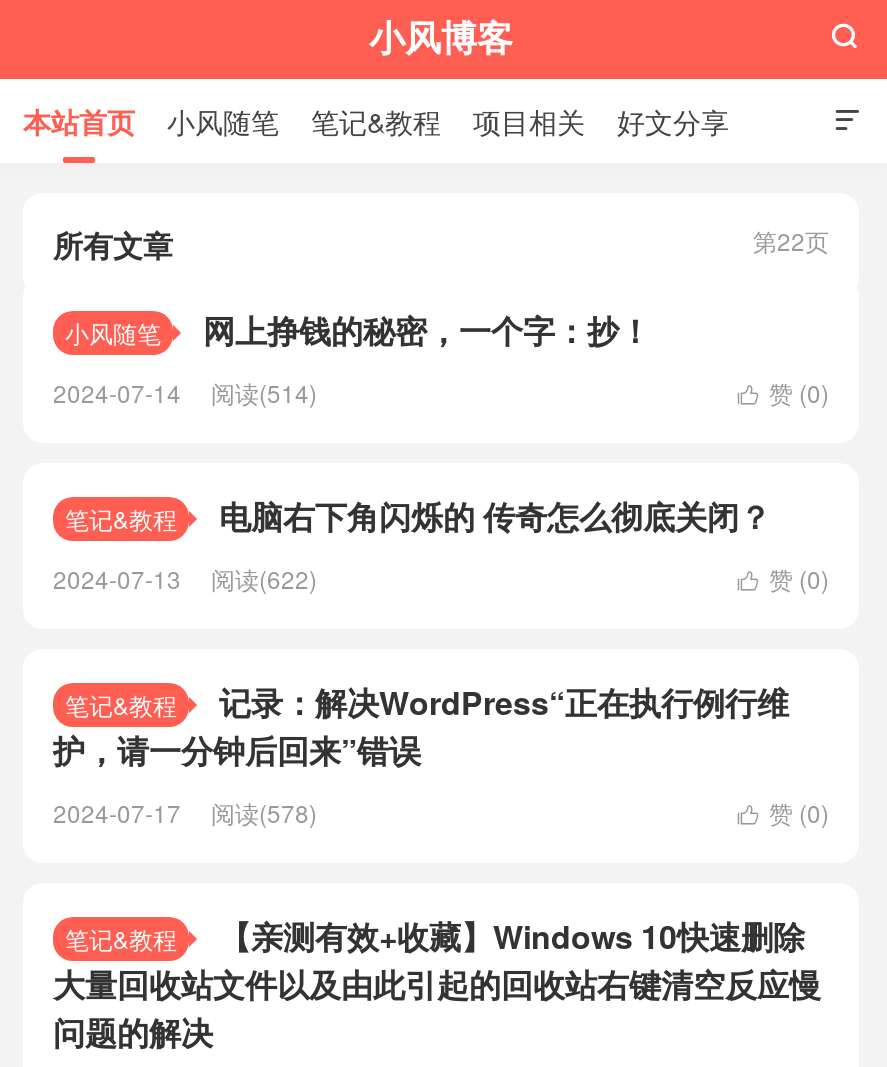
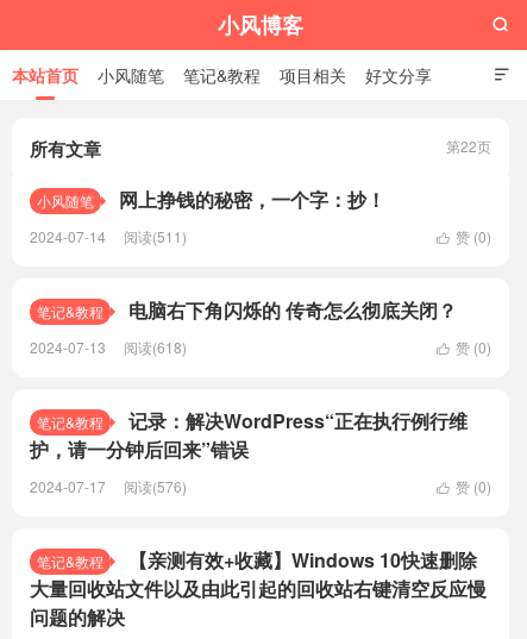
- 2024-07-14 阅读(514)
+ 2024-07-14 阅读(511)

- 2024-07-13 阅读(622)
+ 2024-07-13 阅读(618)

- 2024-07-17 阅读(578)
+ 2024-07-17 阅读(576)
